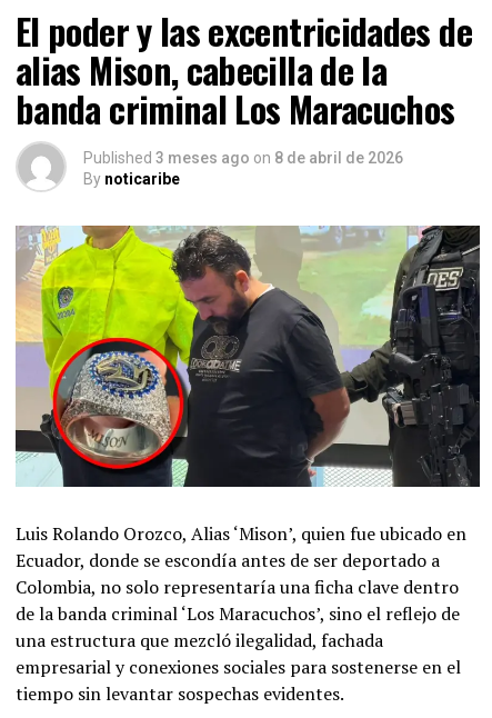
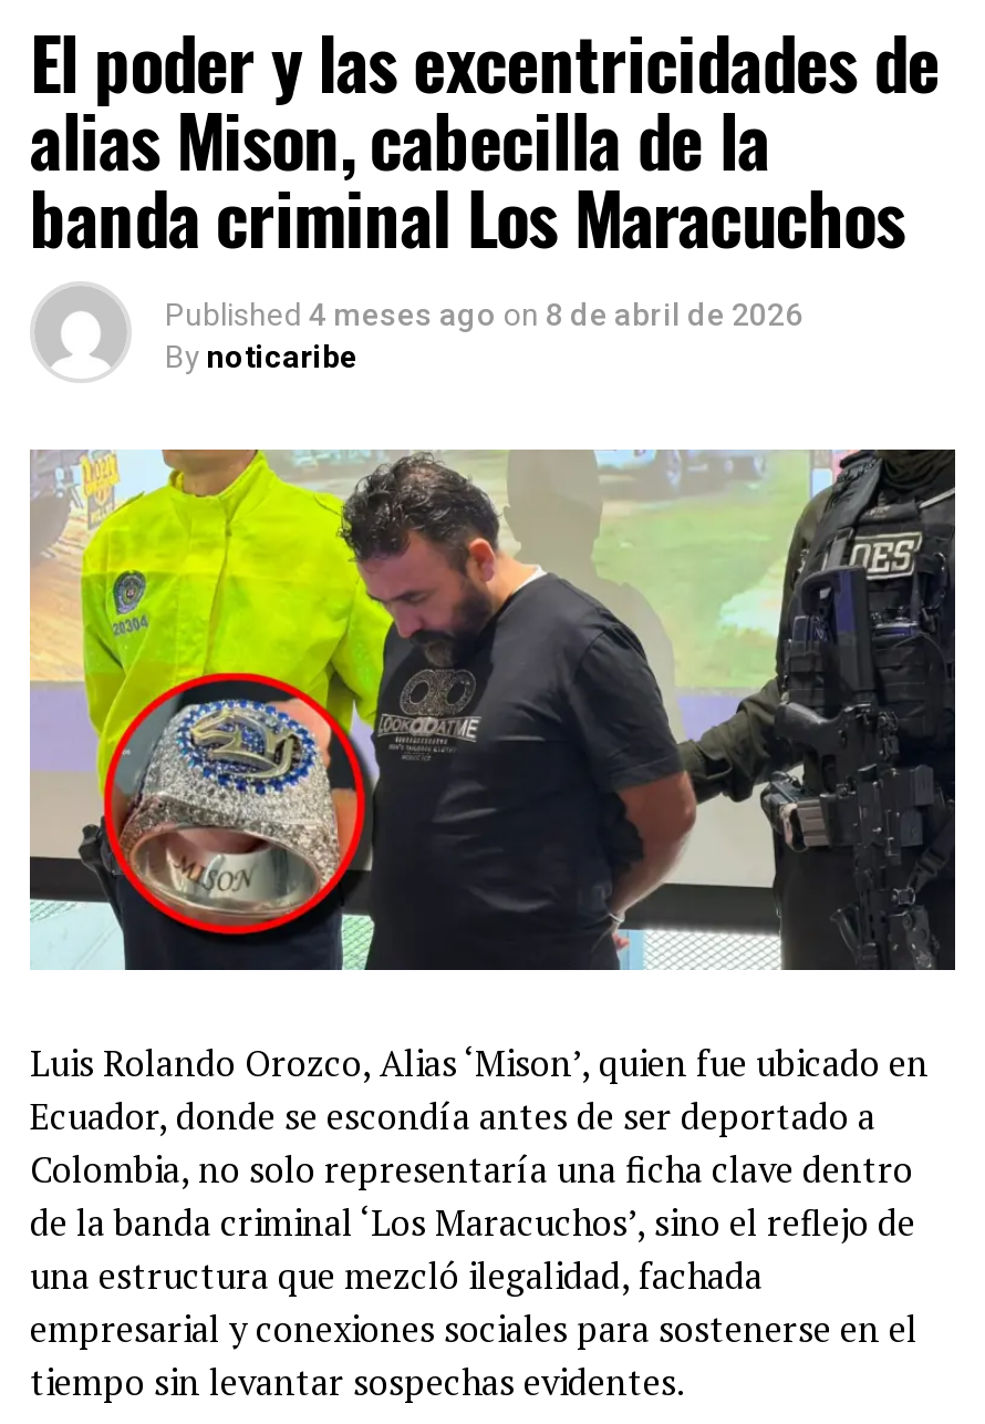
- Published 3 meses ago on 8 de abril de 2026
+ Published 4 meses ago on 8 de abril de 2026
